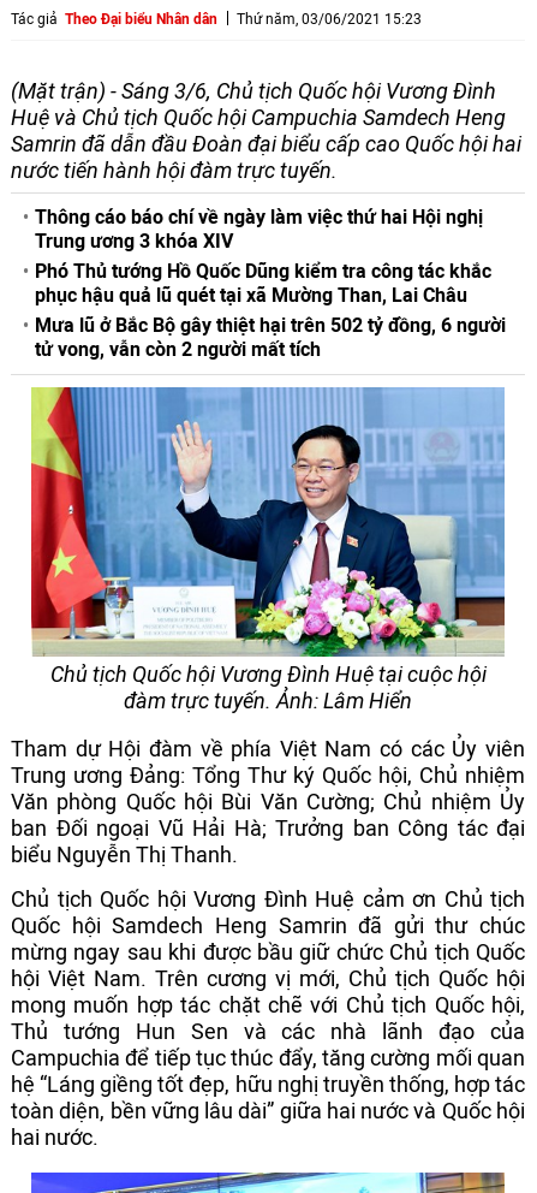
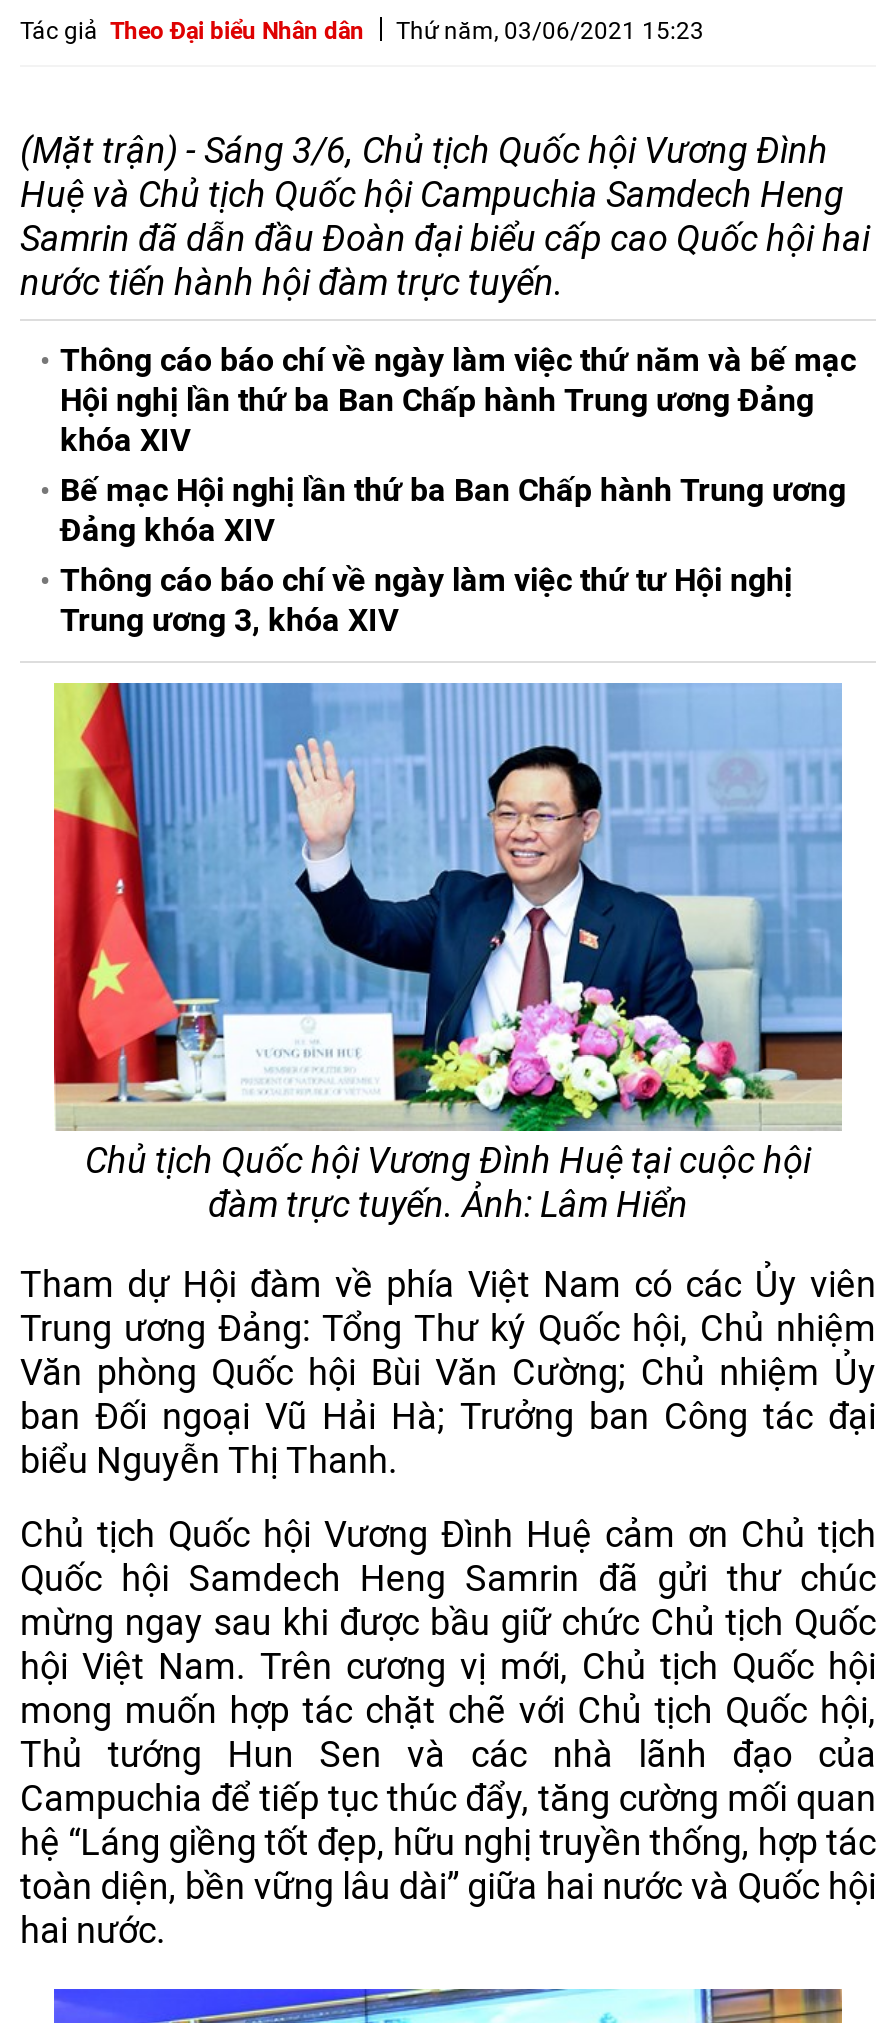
- Thông cáo báo chí về ngày làm việc thứ hai Hội nghị
- Trung ương 3 khóa XIV
- Phó Thủ tướng Hồ Quốc Dũng kiểm tra công tác khắc
- phục hậu quả lũ quét tại xã Mường Than, Lai Châu
- Mưa lũ ở Bắc Bộ gây thiệt hại trên 502 tỷ đồng, 6 người
- tử vong, vẫn còn 2 người mất tích
+ Thông cáo báo chí về ngày làm việc thứ năm và bế mạc
+ Hội nghị lần thứ ba Ban Chấp hành Trung ương Đảng
+ khóa XIV
+ Bế mạc Hội nghị lần thứ ba Ban Chấp hành Trung ương
+ Đảng khóa XIV
+ Thông cáo báo chí về ngày làm việc thứ tư Hội nghị
+ Trung ương 3, khóa XIV
